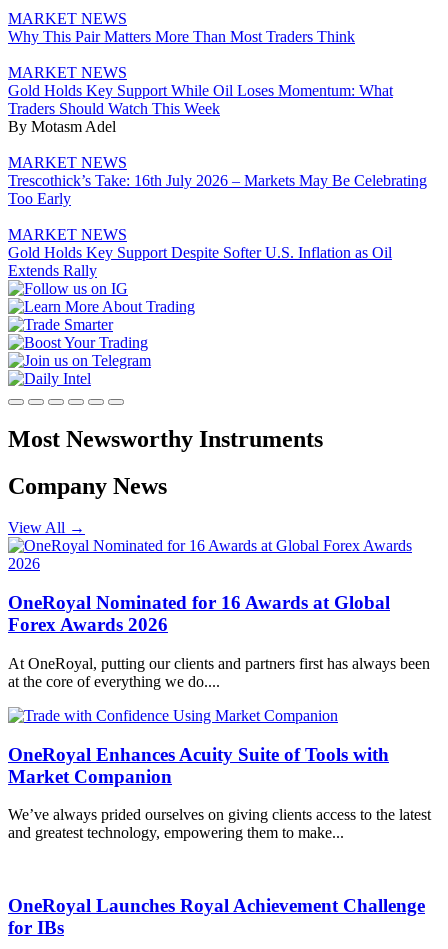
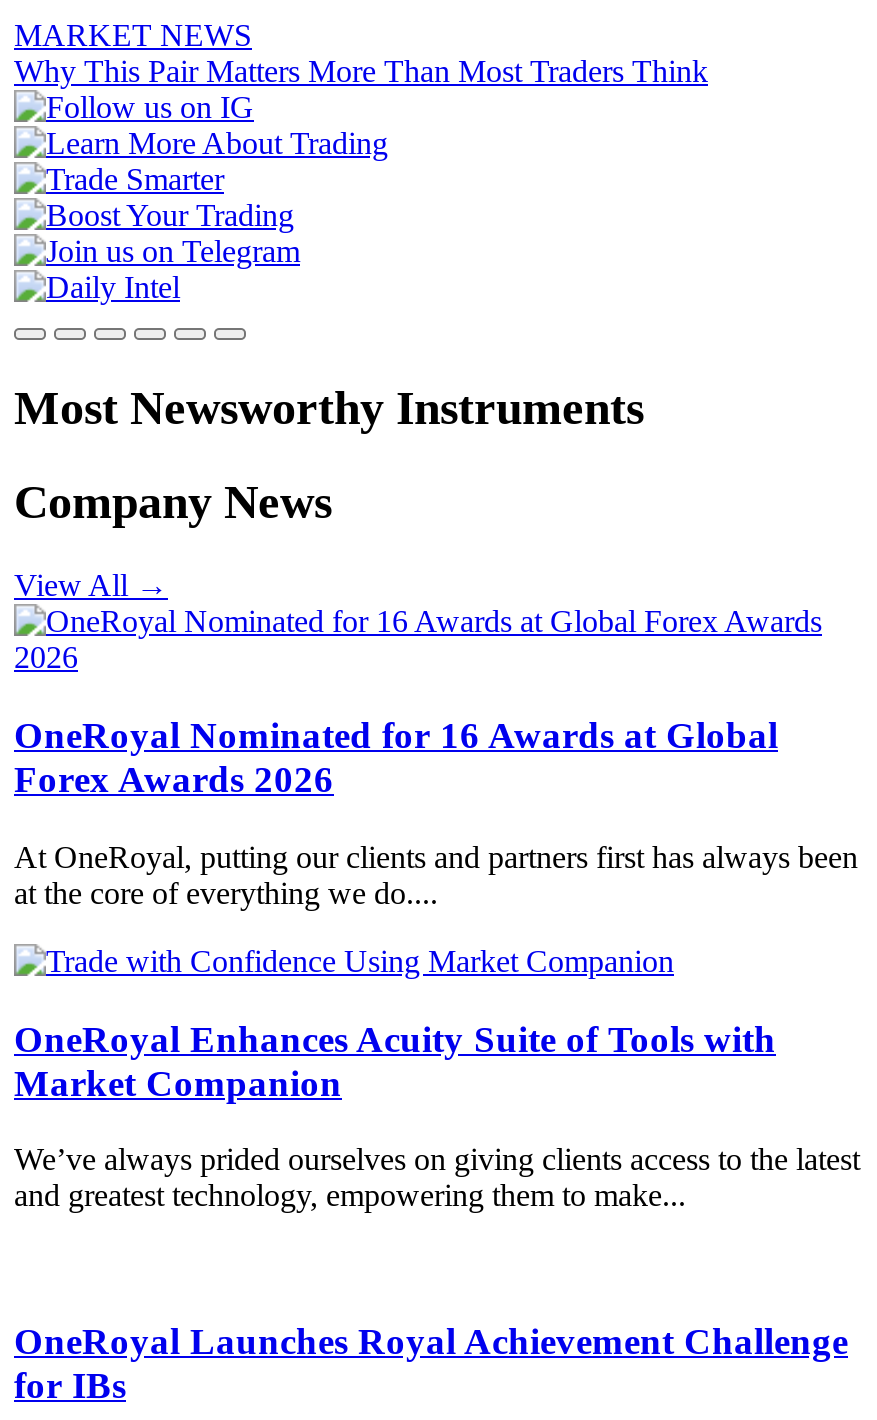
- MARKET NEWS
- Gold Holds Key Support While Oil Loses Momentum: What
- Traders Should Watch This Week
- By Motasm Adel
- MARKET NEWS
- Trescothick’s Take: 16th July 2026 – Markets May Be Celebrating
- Too Early
- MARKET NEWS
- Gold Holds Key Support Despite Softer U.S. Inflation as Oil
- Extends Rally
